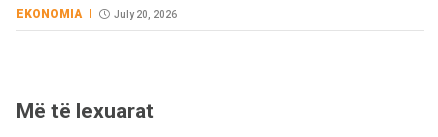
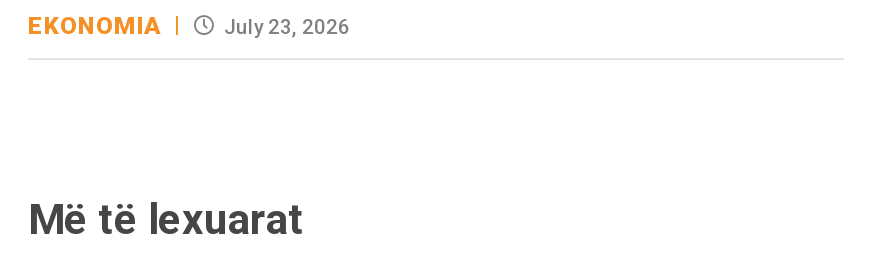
- July 20, 2026
+ July 23, 2026
